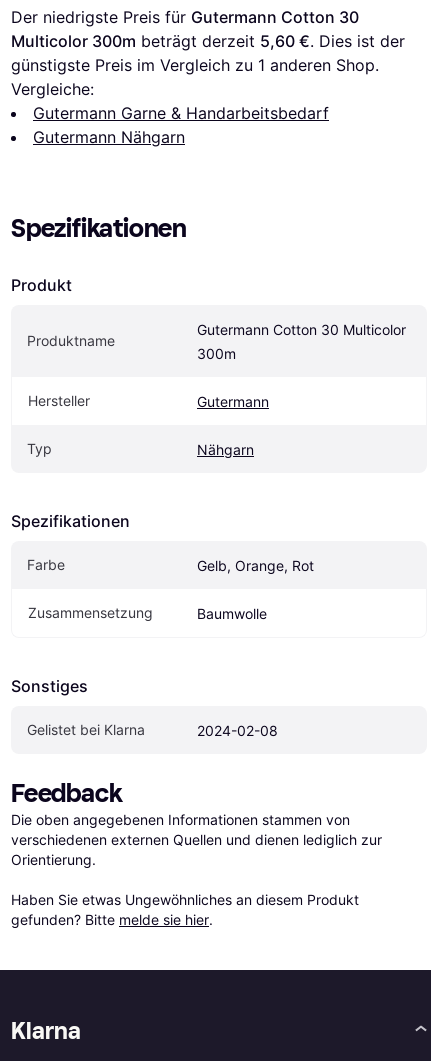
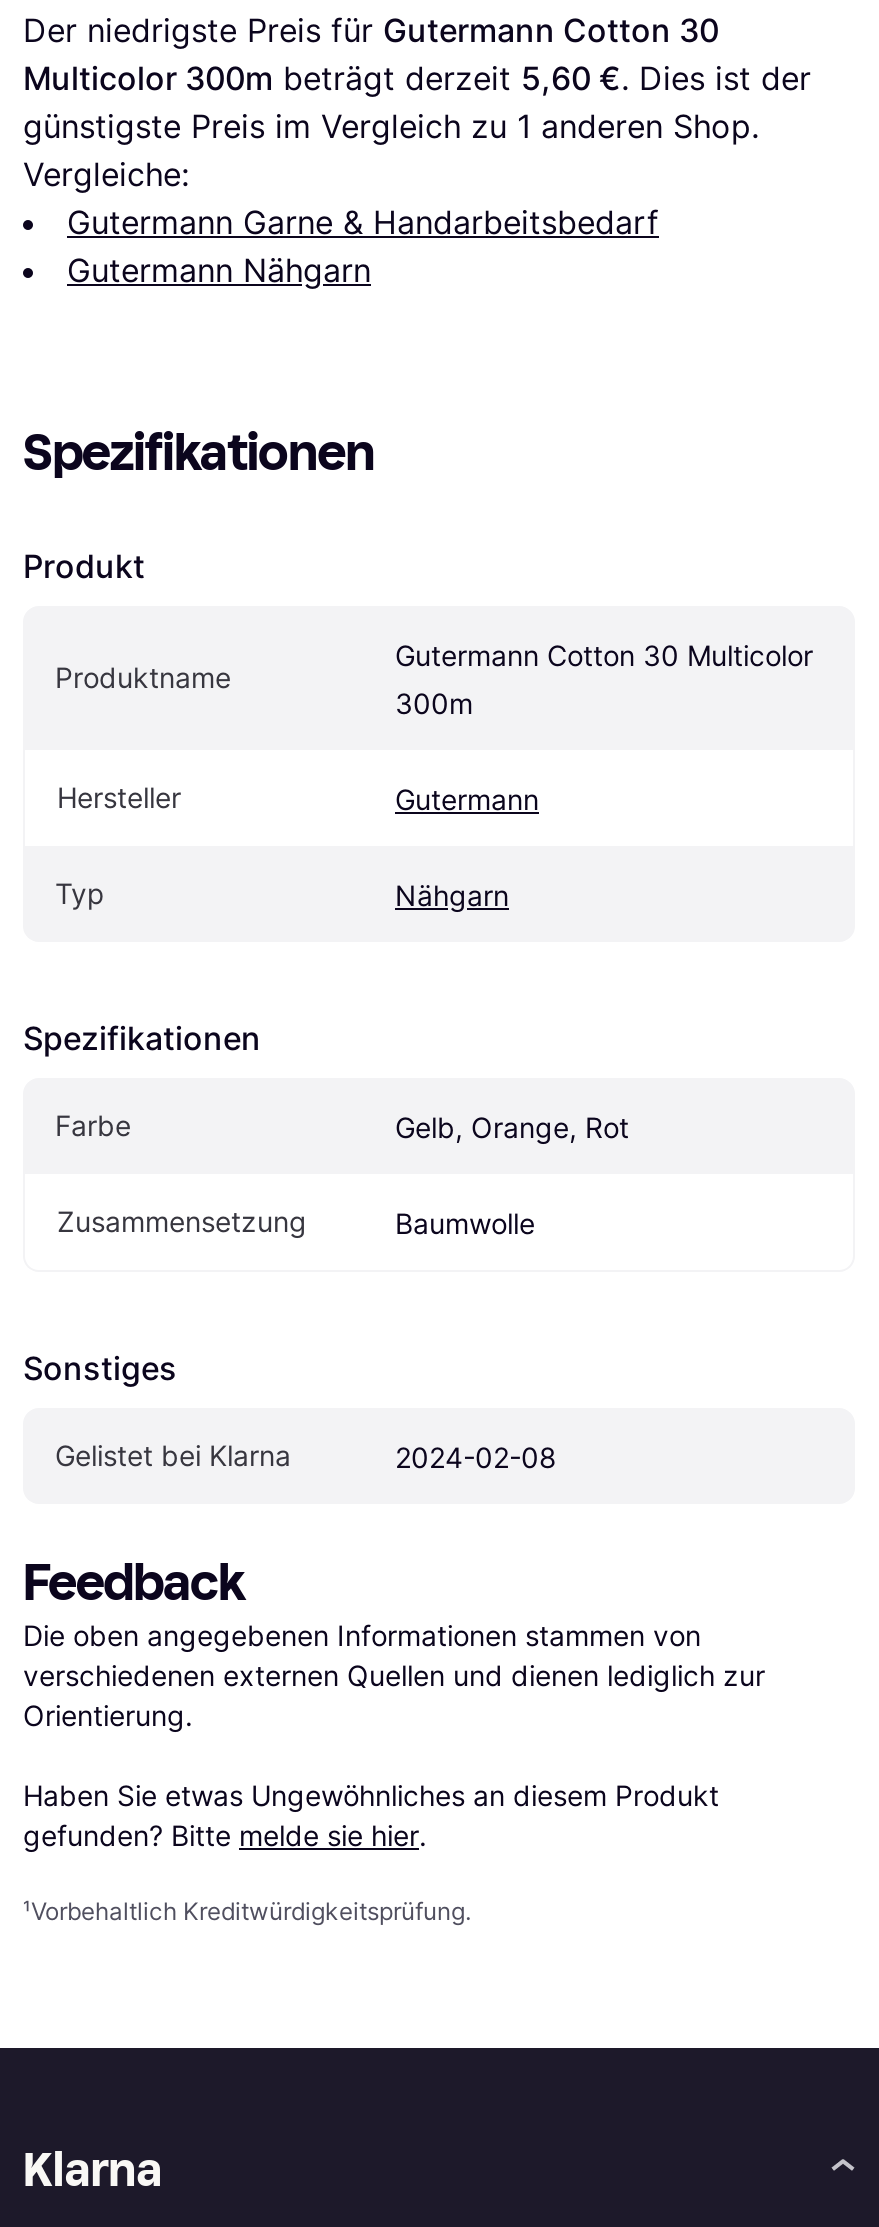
+ ¹Vorbehaltlich Kreditwürdigkeitsprüfung.
